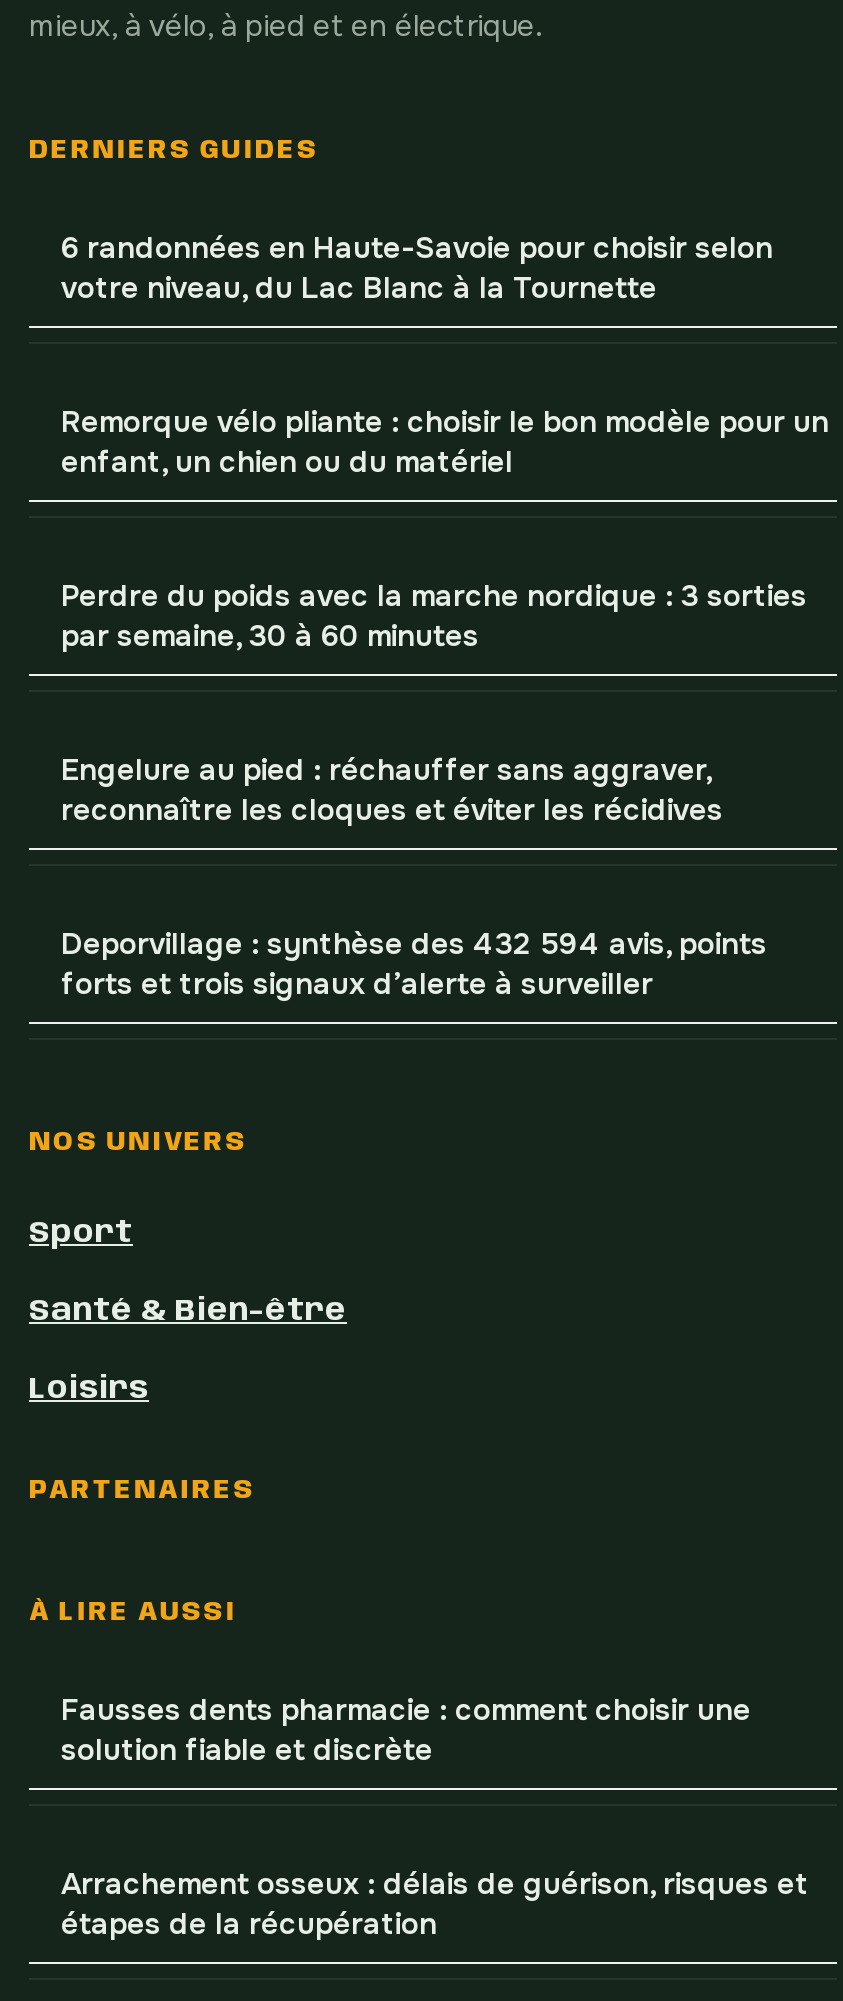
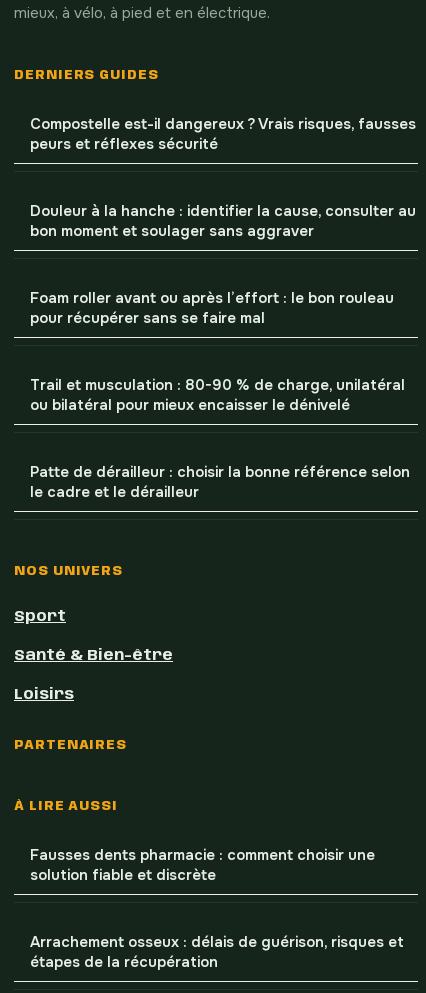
- 6 randonnées en Haute-Savoie pour choisir selon
- votre niveau, du Lac Blanc à la Tournette
+ Compostelle est-il dangereux ? Vrais risques, fausses
+ peurs et réflexes sécurité

- Remorque vélo pliante : choisir le bon modèle pour un
- enfant, un chien ou du matériel
+ Douleur à la hanche : identifier la cause, consulter au
+ bon moment et soulager sans aggraver

- Perdre du poids avec la marche nordique : 3 sorties
- par semaine, 30 à 60 minutes
+ Foam roller avant ou après l’effort : le bon rouleau
+ pour récupérer sans se faire mal

- Engelure au pied : réchauffer sans aggraver,
- reconnaître les cloques et éviter les récidives
+ Trail et musculation : 80-90 % de charge, unilatéral
+ ou bilatéral pour mieux encaisser le dénivelé

- Deporvillage : synthèse des 432 594 avis, points
- forts et trois signaux d’alerte à surveiller
+ Patte de dérailleur : choisir la bonne référence selon
+ le cadre et le dérailleur
